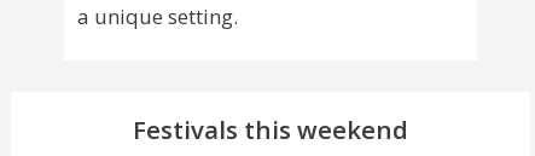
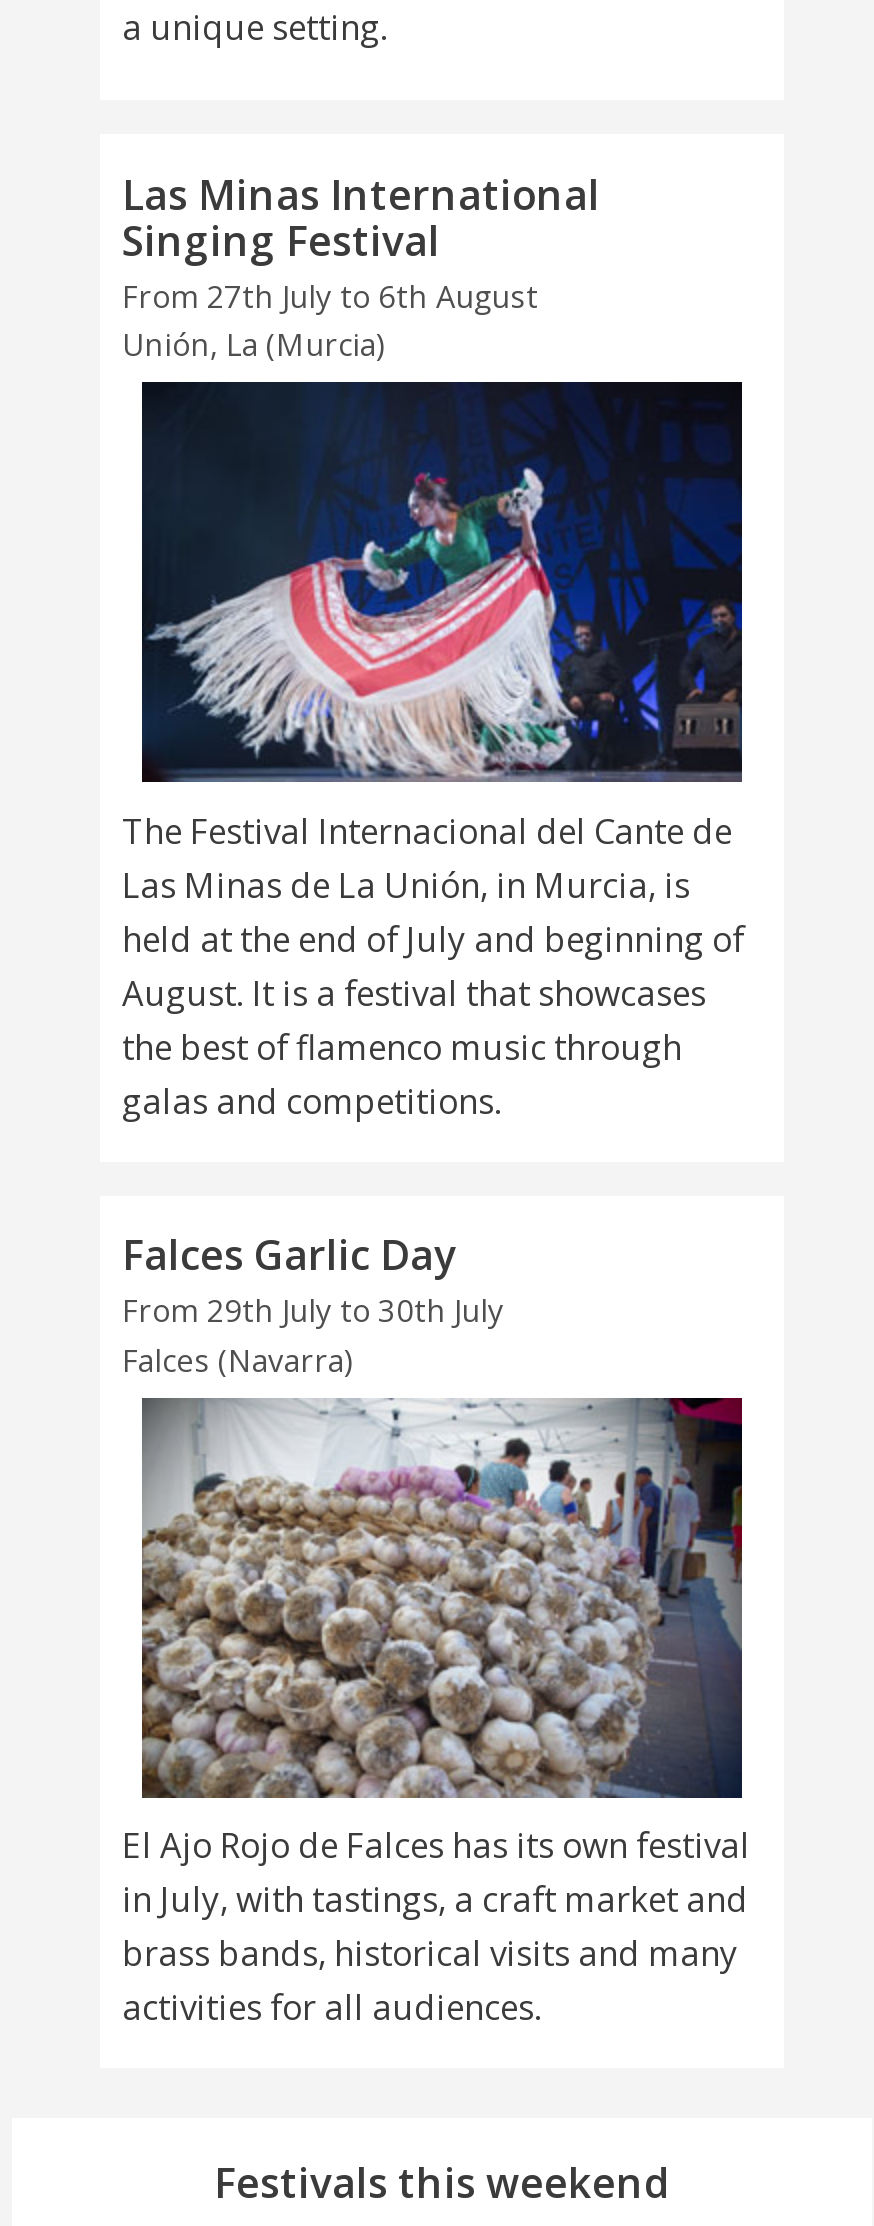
+ Las Minas International
+ Singing Festival
+ From 27th July to 6th August
+ Unión, La (Murcia)

+ [image]
+ The Festival Internacional del Cante de
+ Las Minas de La Unión, in Murcia, is
+ held at the end of July and beginning of
+ August. It is a festival that showcases
+ the best of flamenco music through
+ galas and competitions.
+ Falces Garlic Day
+ From 29th July to 30th July
+ Falces (Navarra)

+ [image]
+ El Ajo Rojo de Falces has its own festival
+ in July, with tastings, a craft market and
+ brass bands, historical visits and many
+ activities for all audiences.
